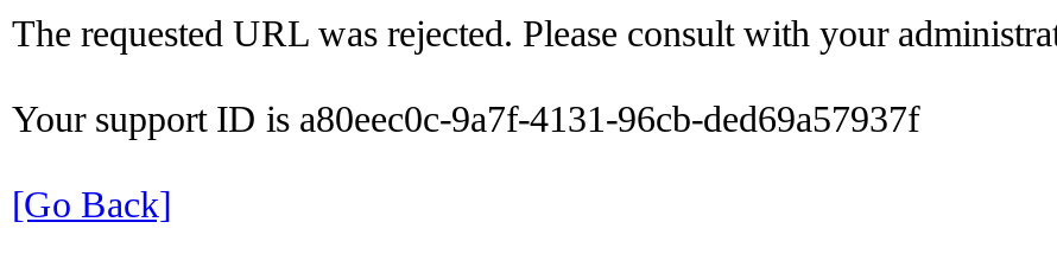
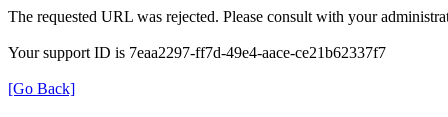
- Your support ID is a80eec0c-9a7f-4131-96cb-ded69a57937f
+ Your support ID is 7eaa2297-ff7d-49e4-aace-ce21b62337f7
